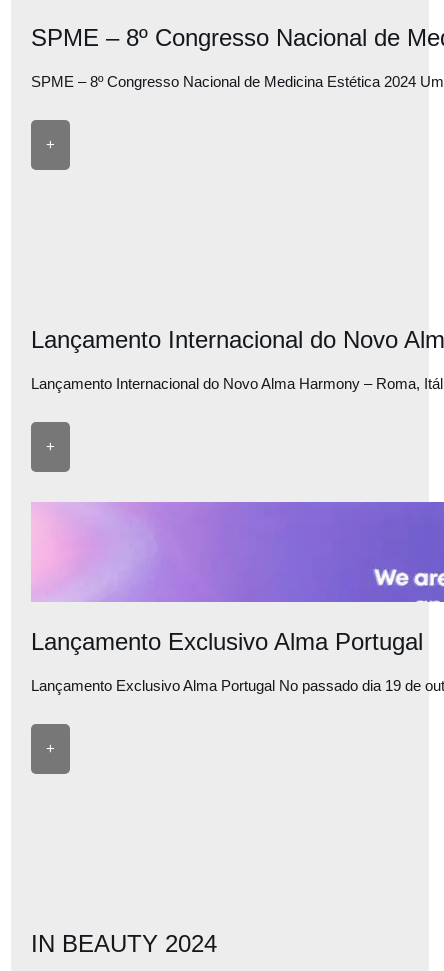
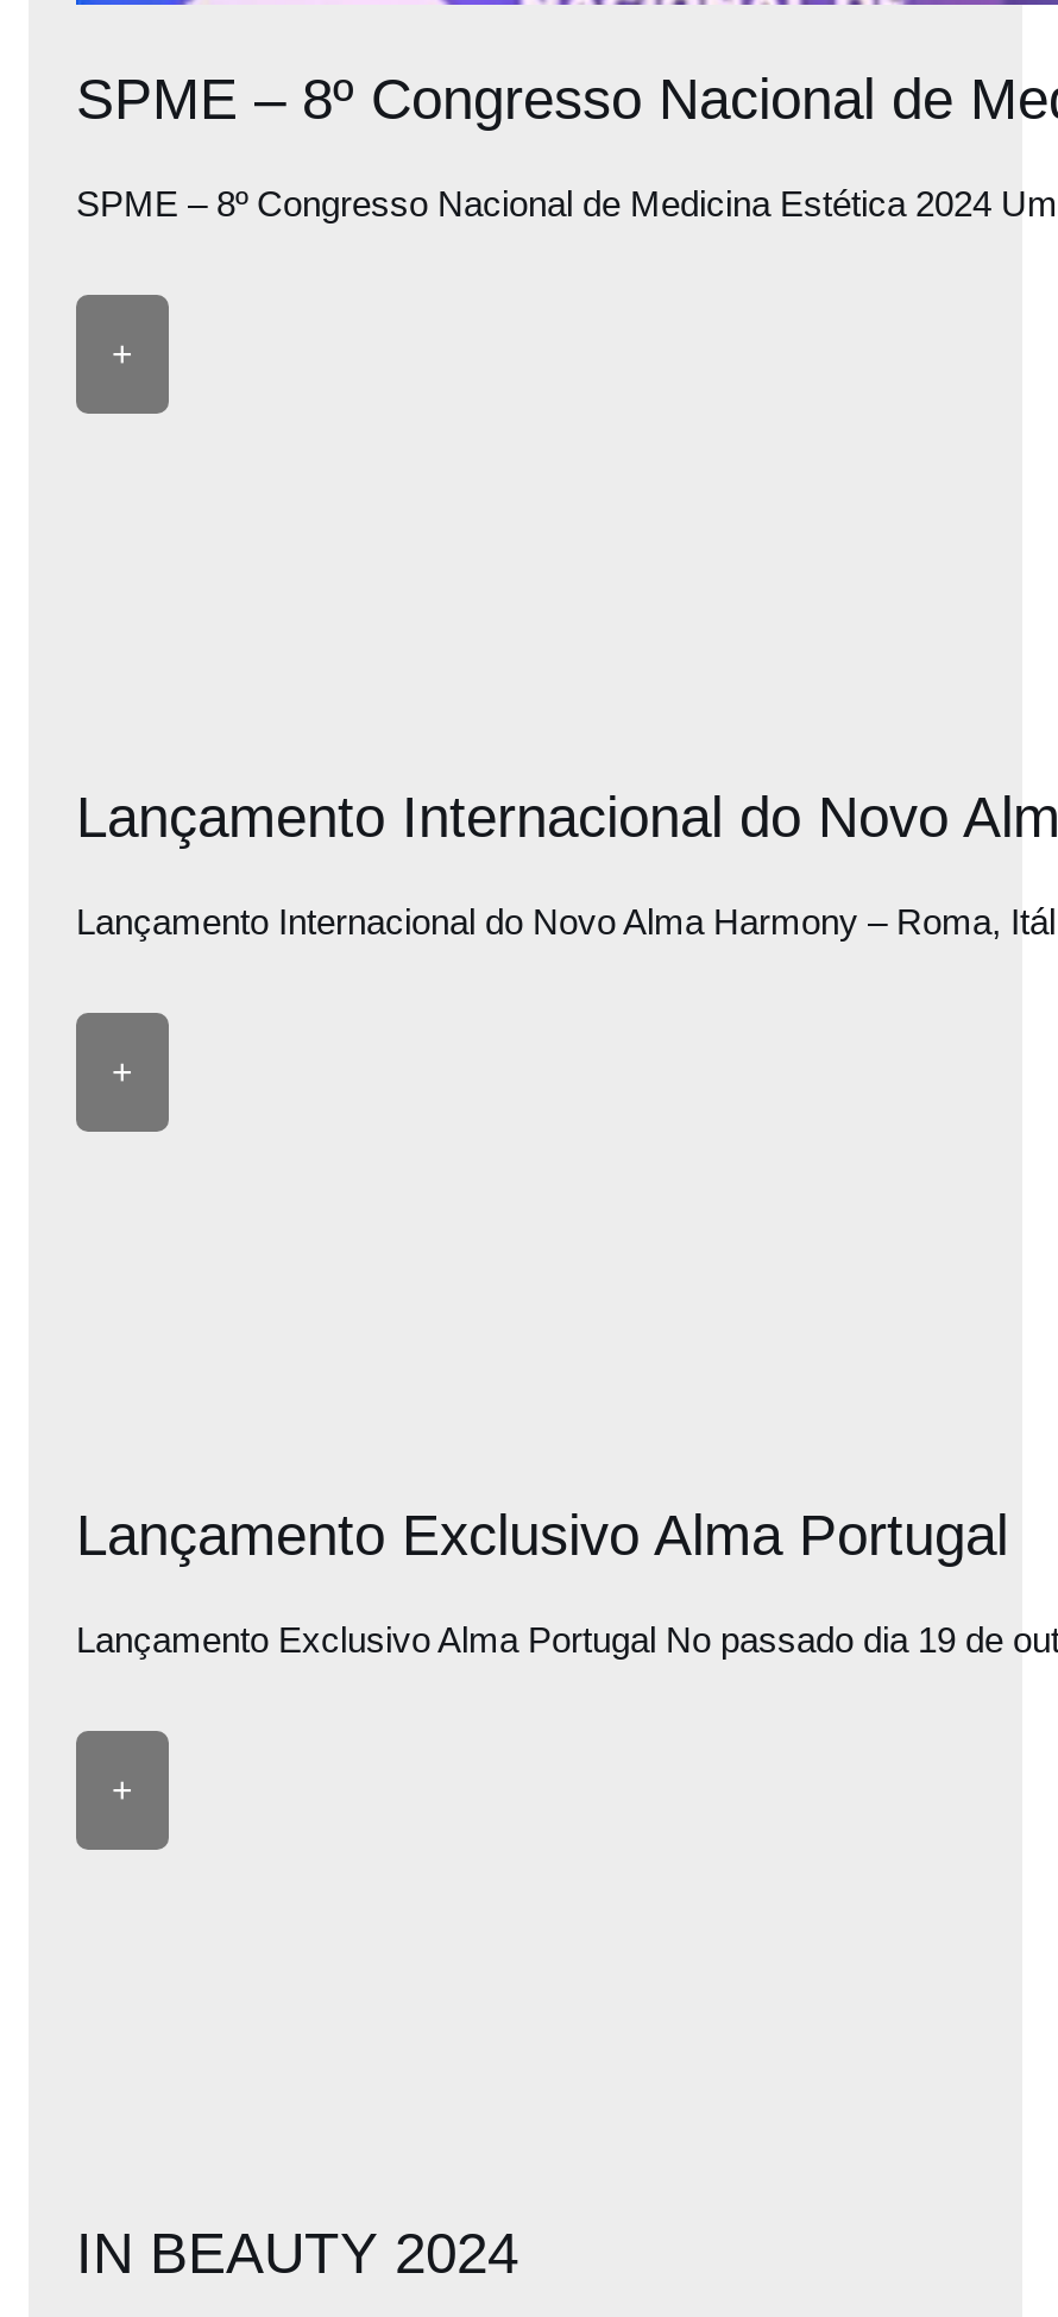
- [image]
